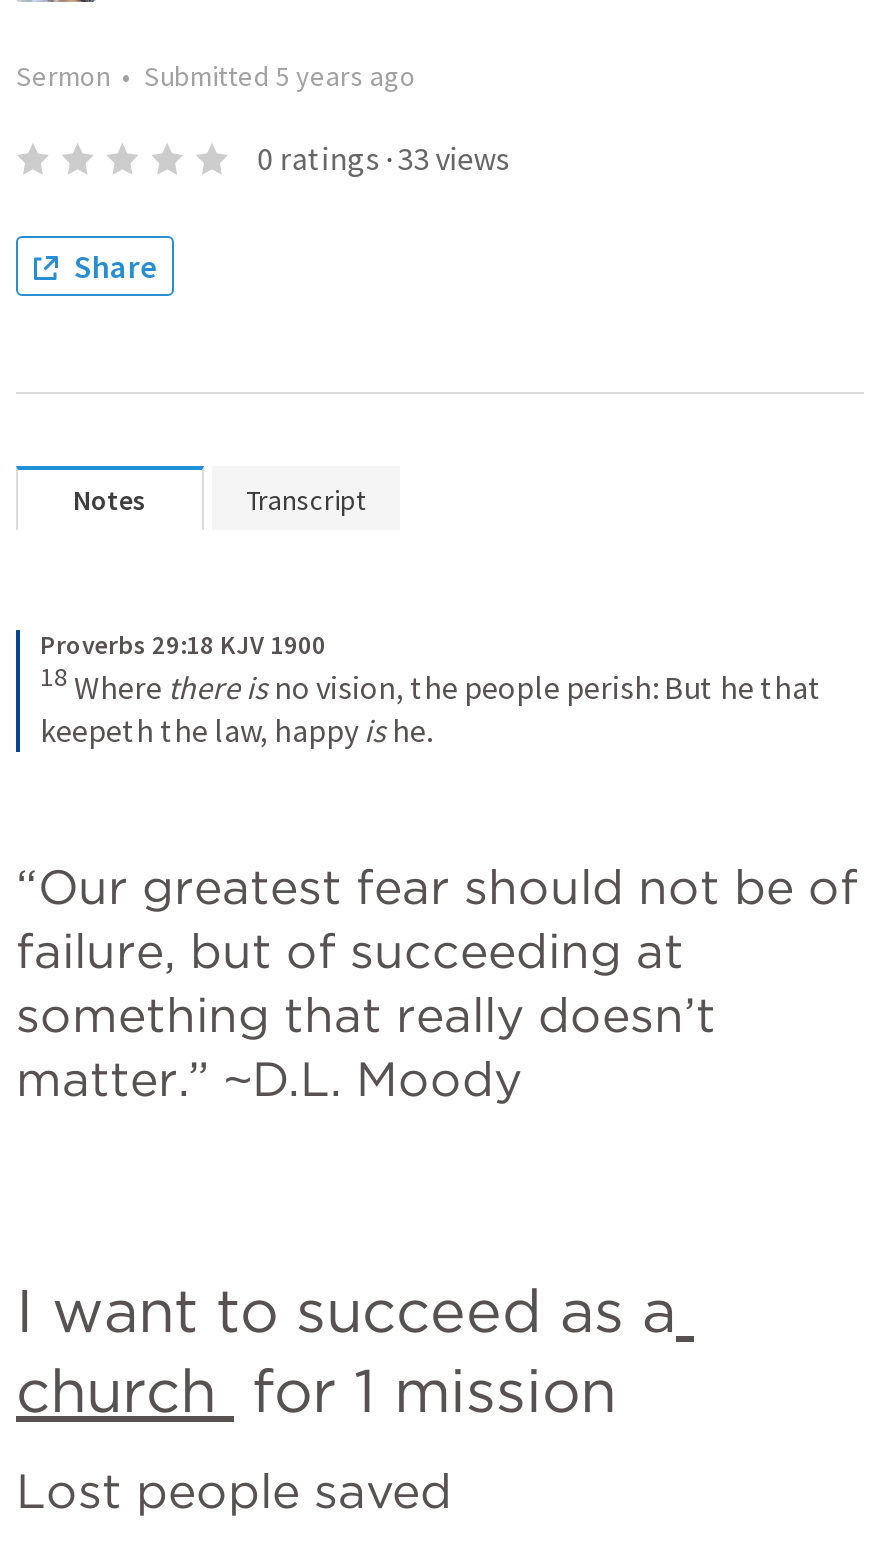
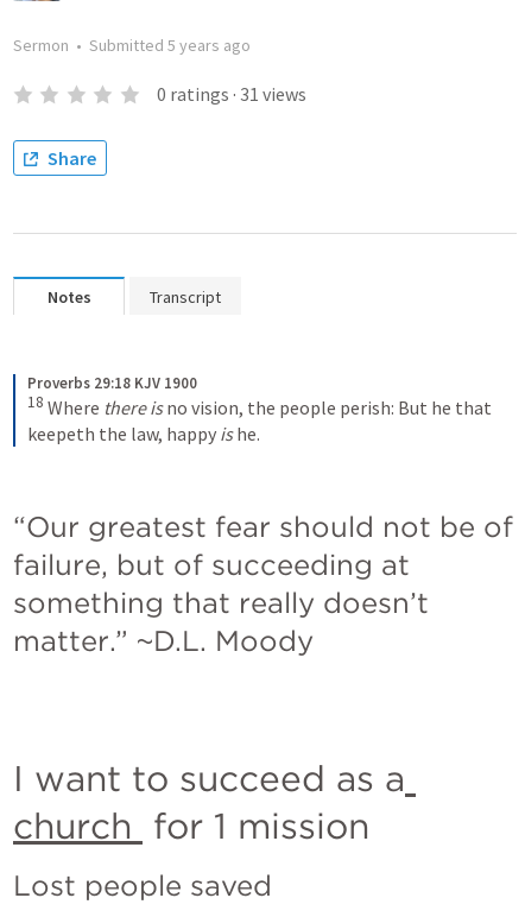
- 0 ratings · 33 views
+ 0 ratings · 31 views
